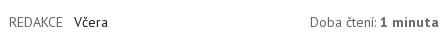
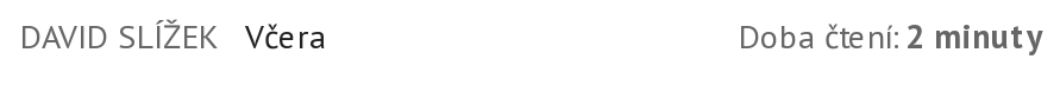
- REDAKCE
+ DAVID SLÍŽEK

- Doba čtení: 1 minuta
+ Doba čtení: 2 minuty
